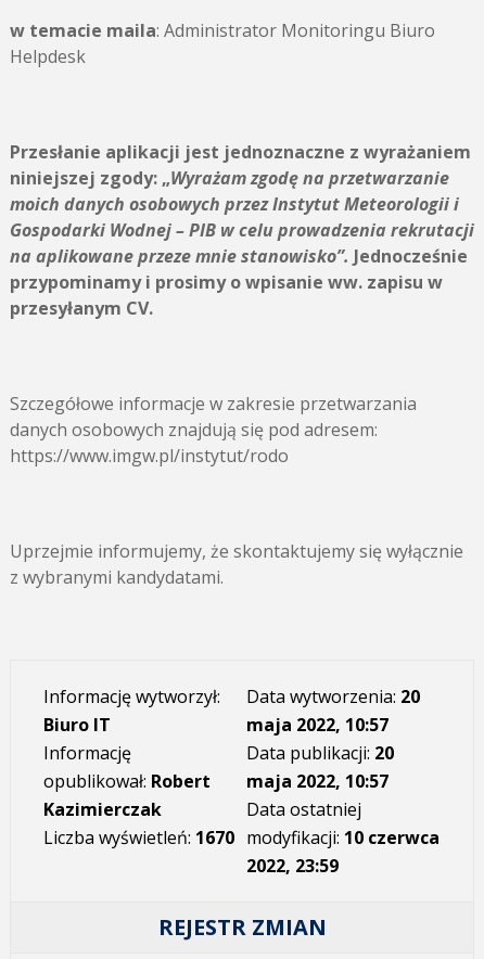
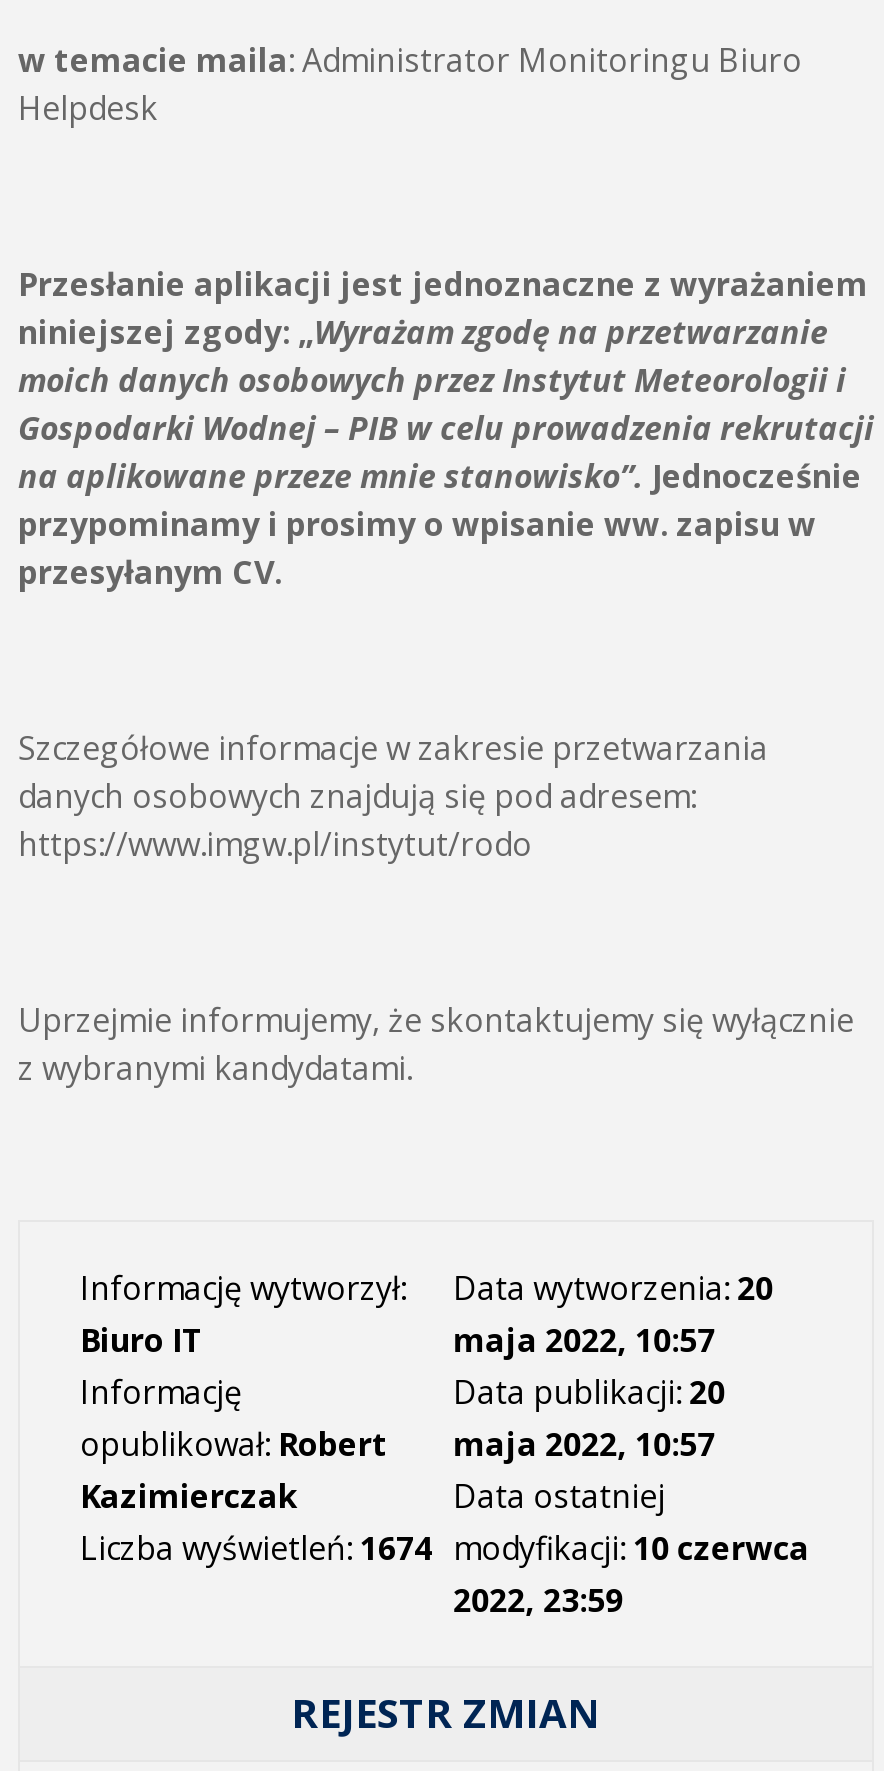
- Liczba wyświetleń: 1670
+ Liczba wyświetleń: 1674
